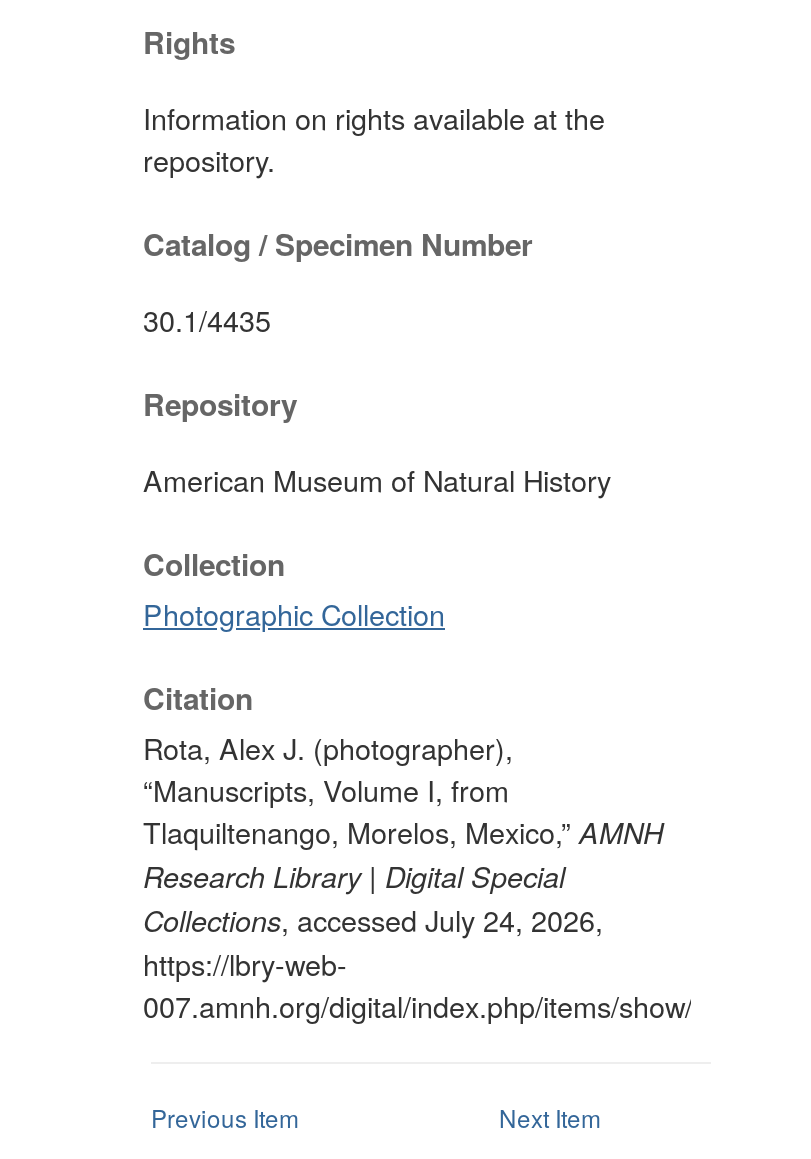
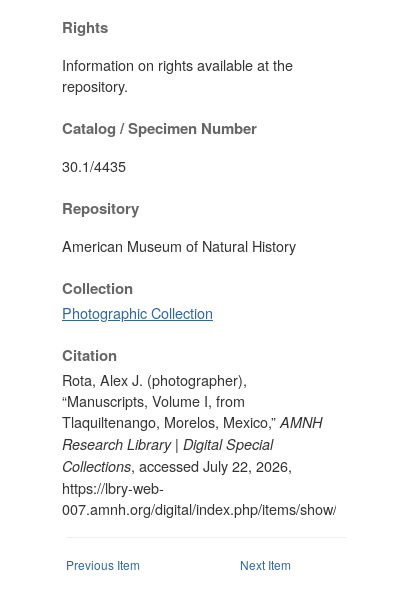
- Collections, accessed July 24, 2026,
+ Collections, accessed July 22, 2026,
